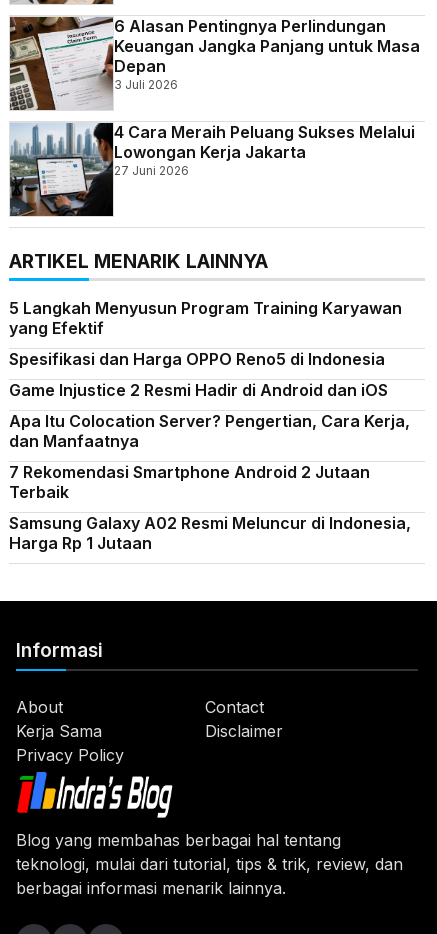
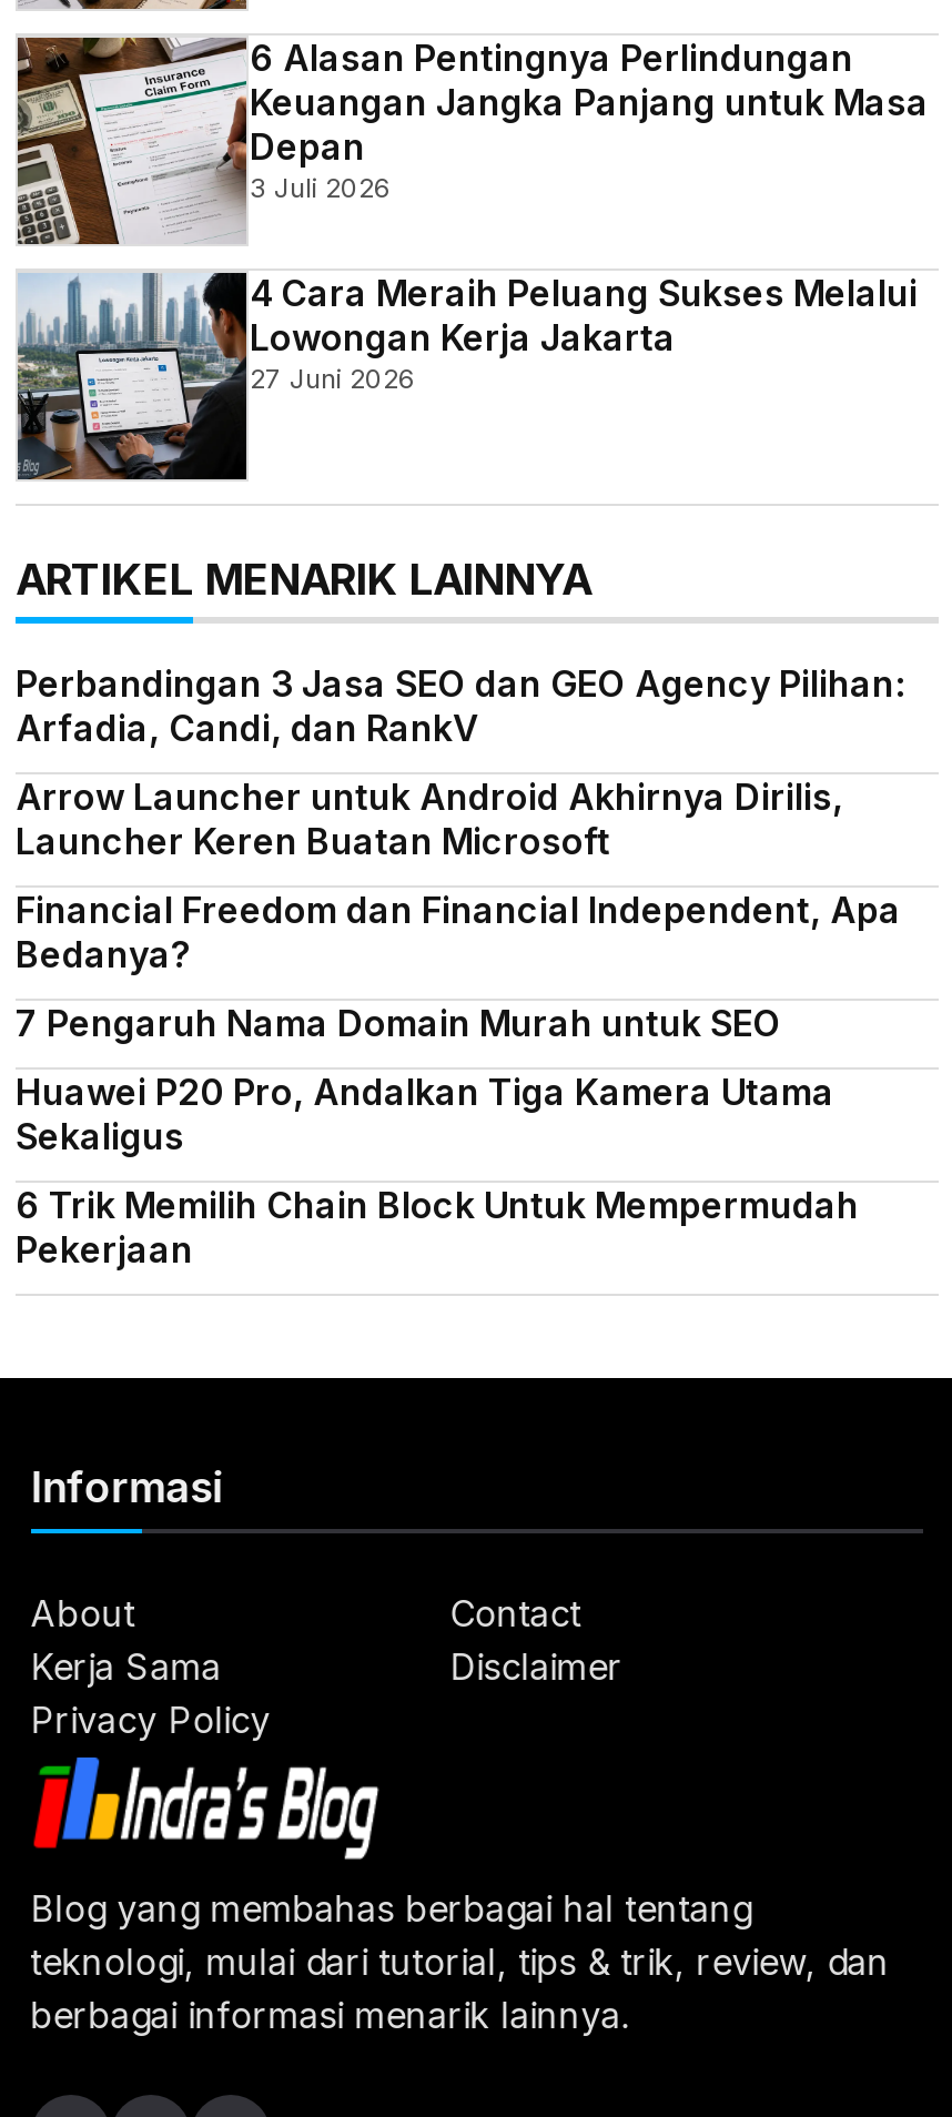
- 5 Langkah Menyusun Program Training Karyawan
- yang Efektif
+ Perbandingan 3 Jasa SEO dan GEO Agency Pilihan:
+ Arfadia, Candi, dan RankV

- Spesifikasi dan Harga OPPO Reno5 di Indonesia
+ Arrow Launcher untuk Android Akhirnya Dirilis,
+ Launcher Keren Buatan Microsoft

- Game Injustice 2 Resmi Hadir di Android dan iOS
+ Financial Freedom dan Financial Independent, Apa
+ Bedanya?

- Apa Itu Colocation Server? Pengertian, Cara Kerja,
- dan Manfaatnya
+ 7 Pengaruh Nama Domain Murah untuk SEO

- 7 Rekomendasi Smartphone Android 2 Jutaan
- Terbaik
+ Huawei P20 Pro, Andalkan Tiga Kamera Utama
+ Sekaligus

- Samsung Galaxy A02 Resmi Meluncur di Indonesia,
- Harga Rp 1 Jutaan
+ 6 Trik Memilih Chain Block Untuk Mempermudah
+ Pekerjaan
